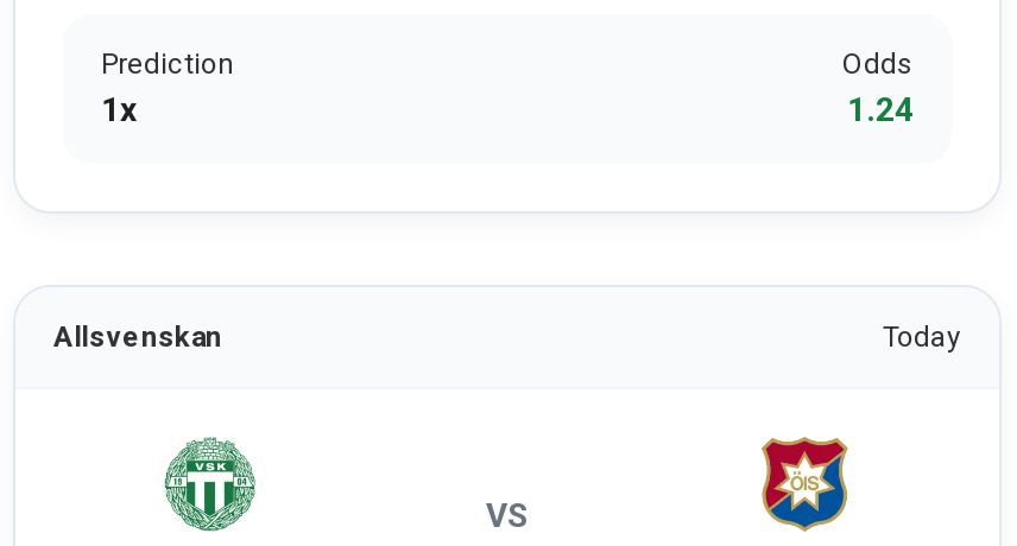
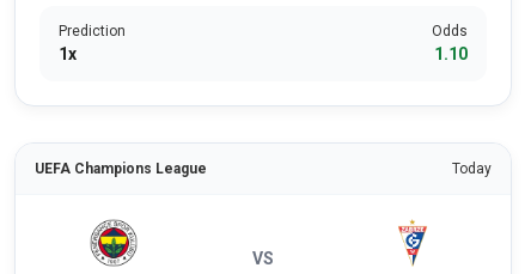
- 1.24
+ 1.10

- Allsvenskan
+ UEFA Champions League

- [image]
+ [image]

- [image]
+ [image]
